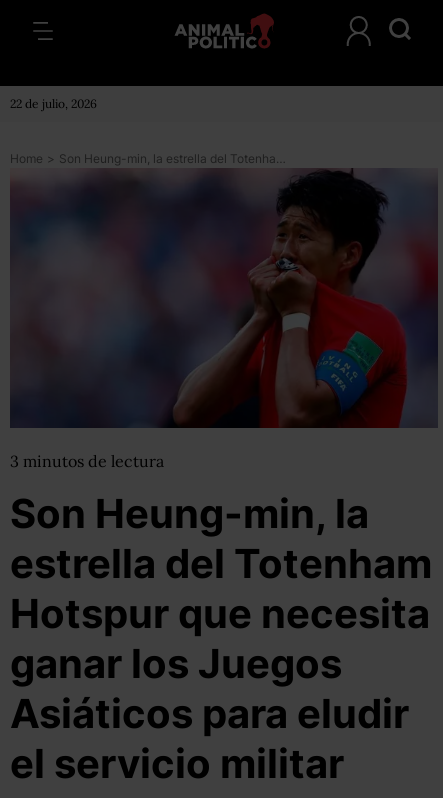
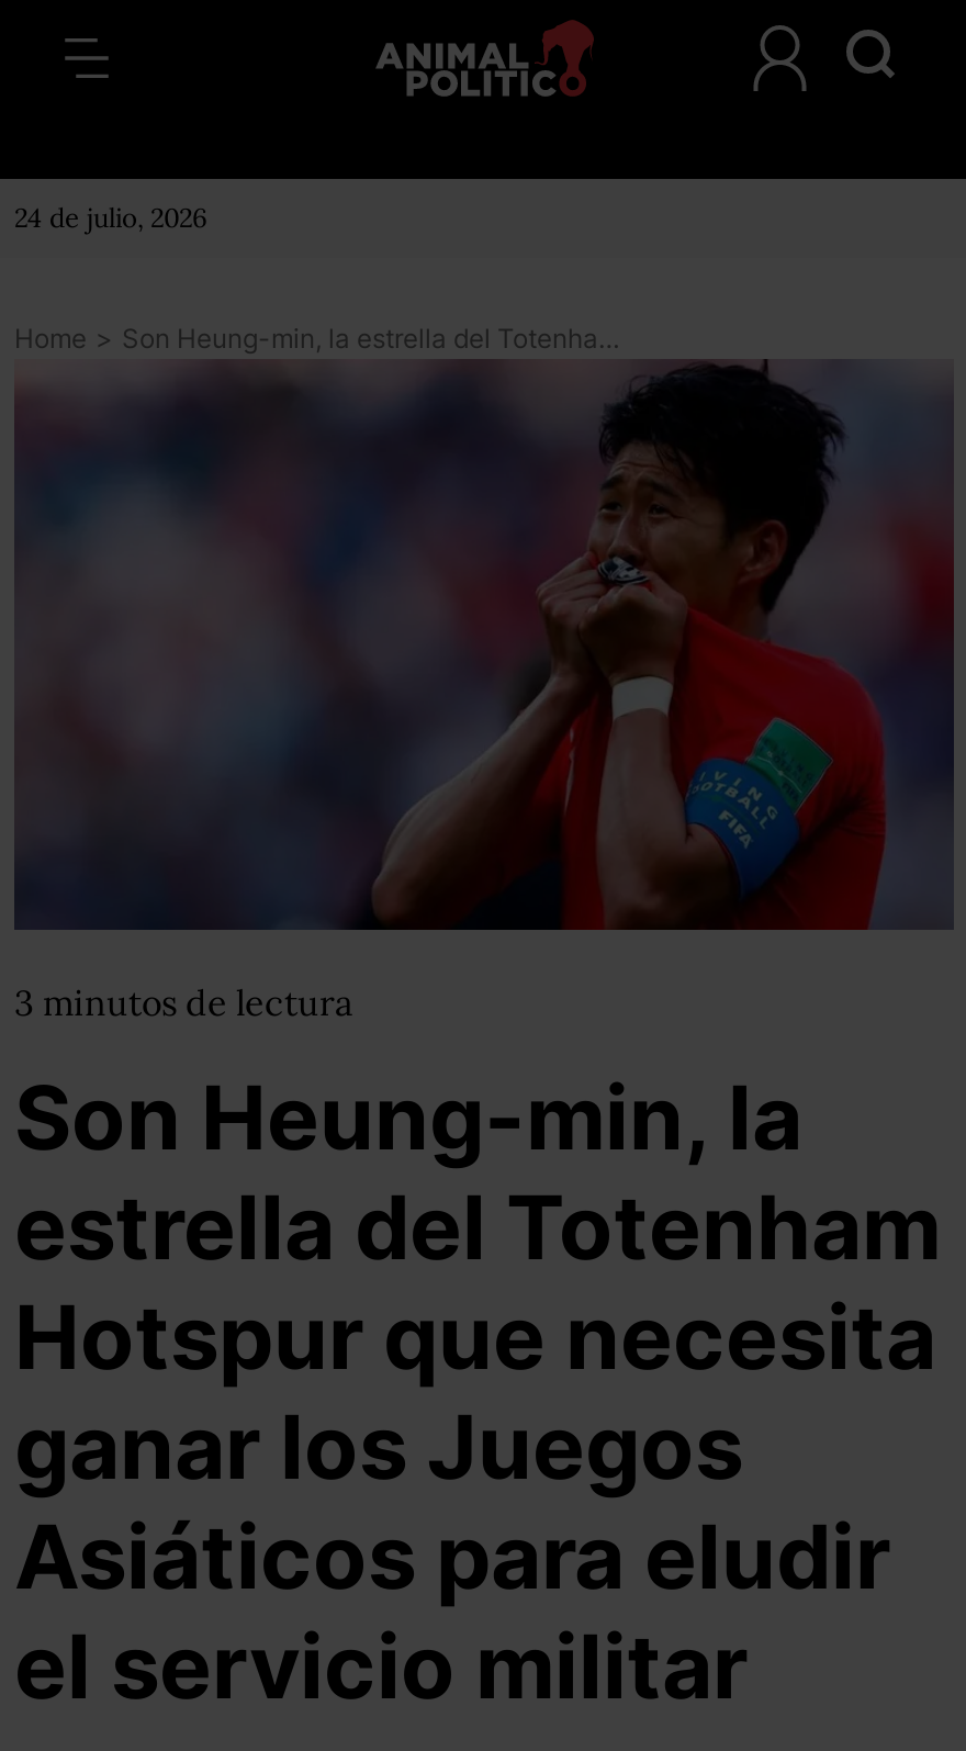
- 22 de julio, 2026
+ 24 de julio, 2026
